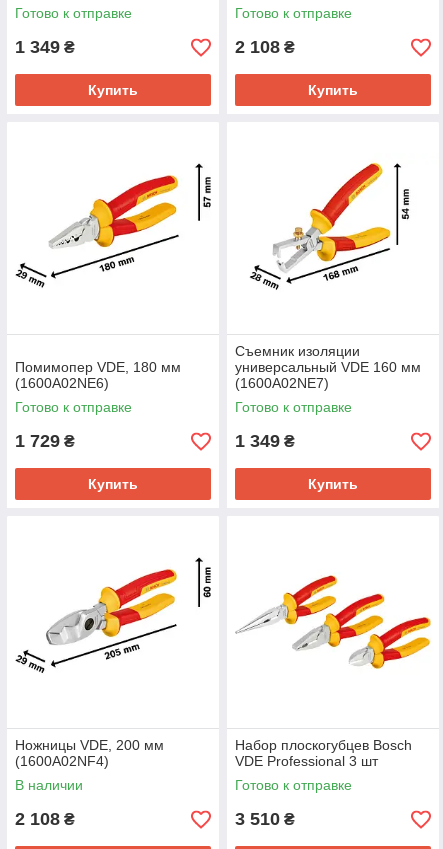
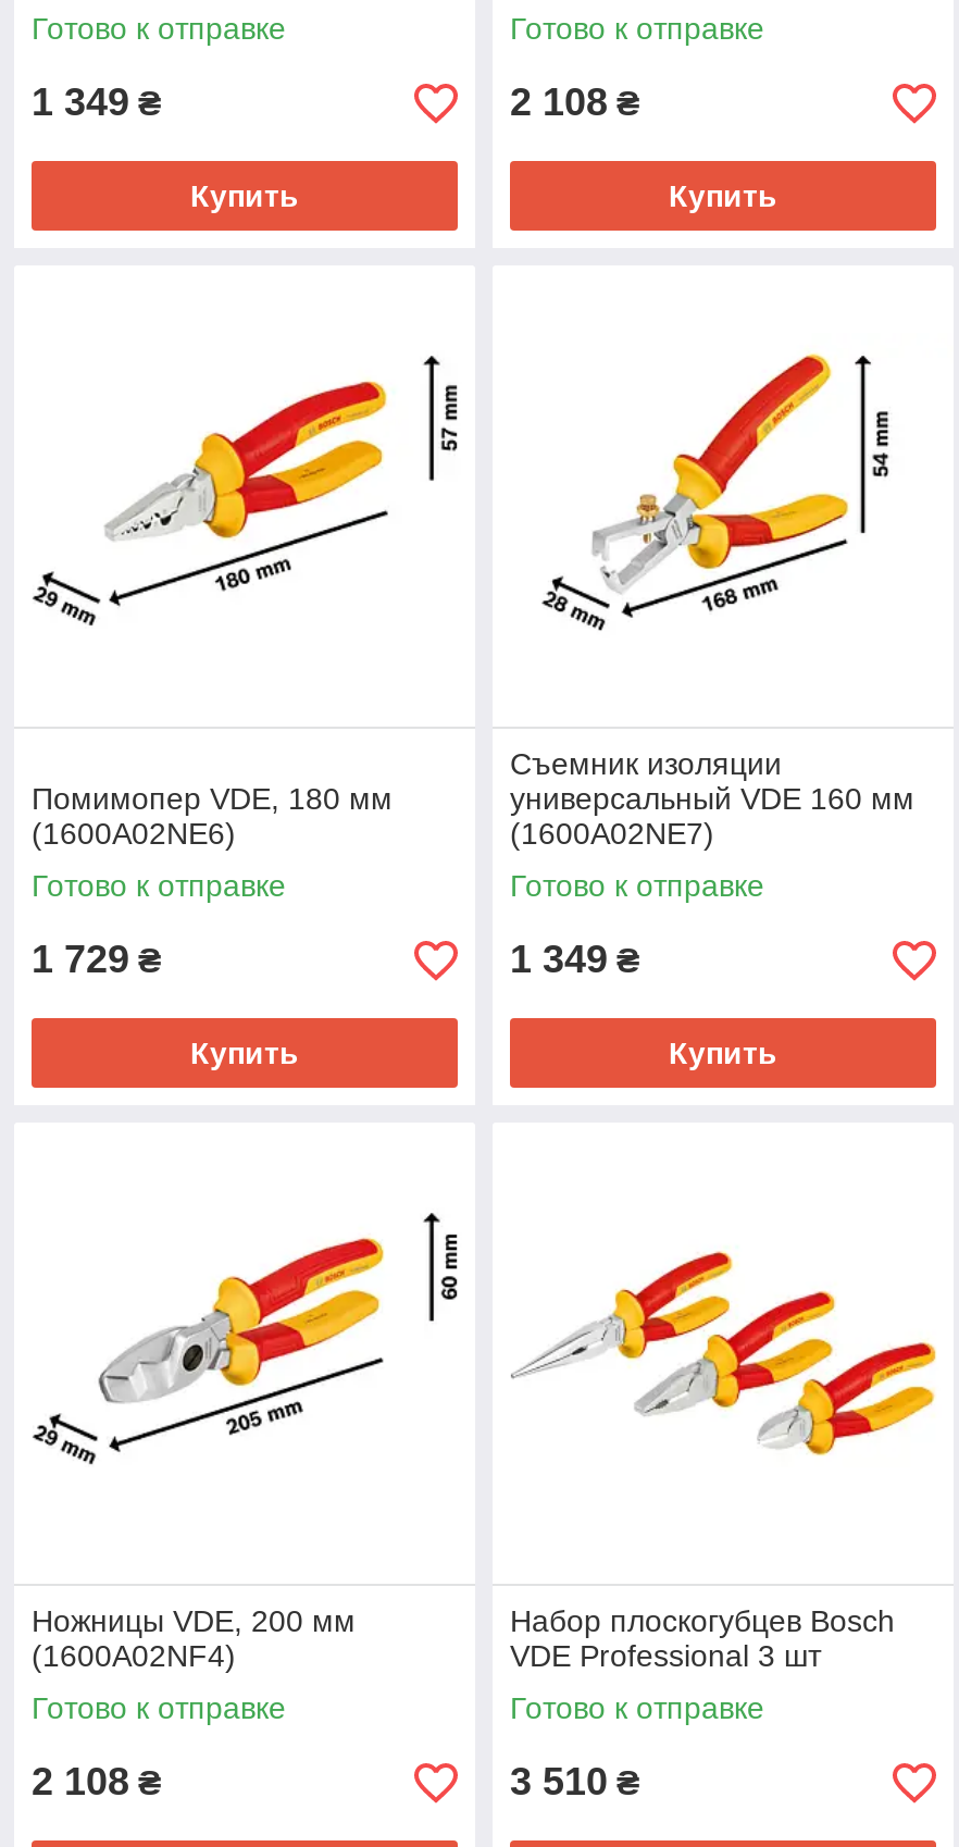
- В наличии
+ Готово к отправке
